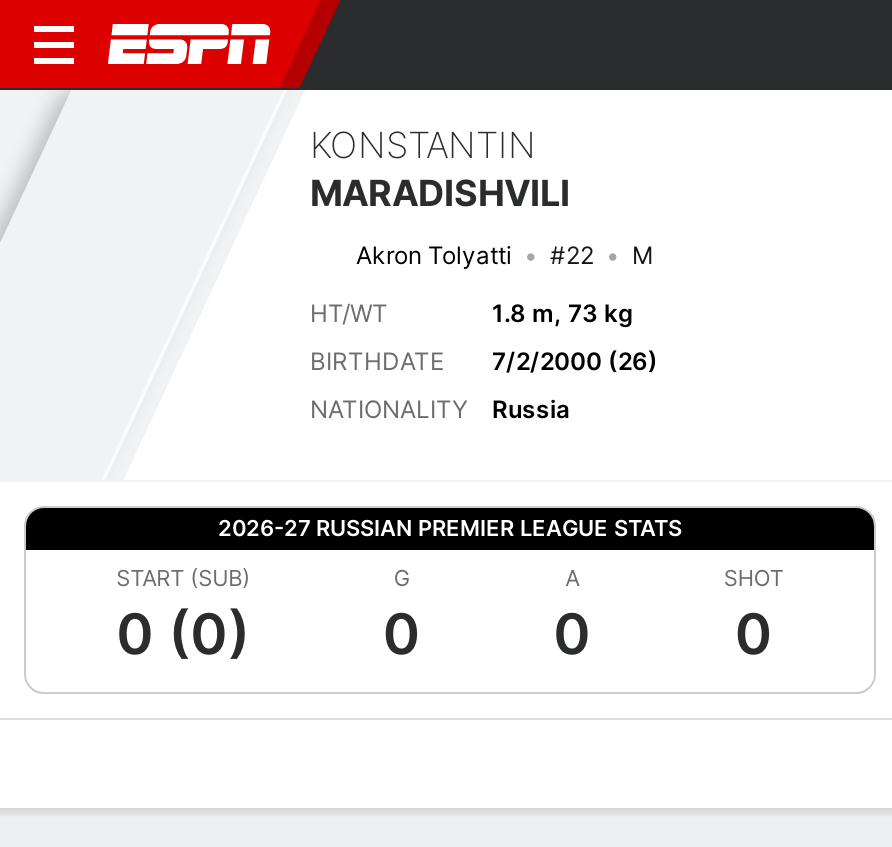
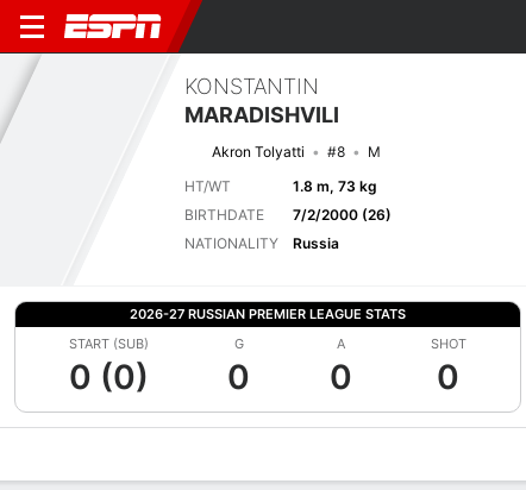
- Akron Tolyatti #22 M
+ Akron Tolyatti #8 M
